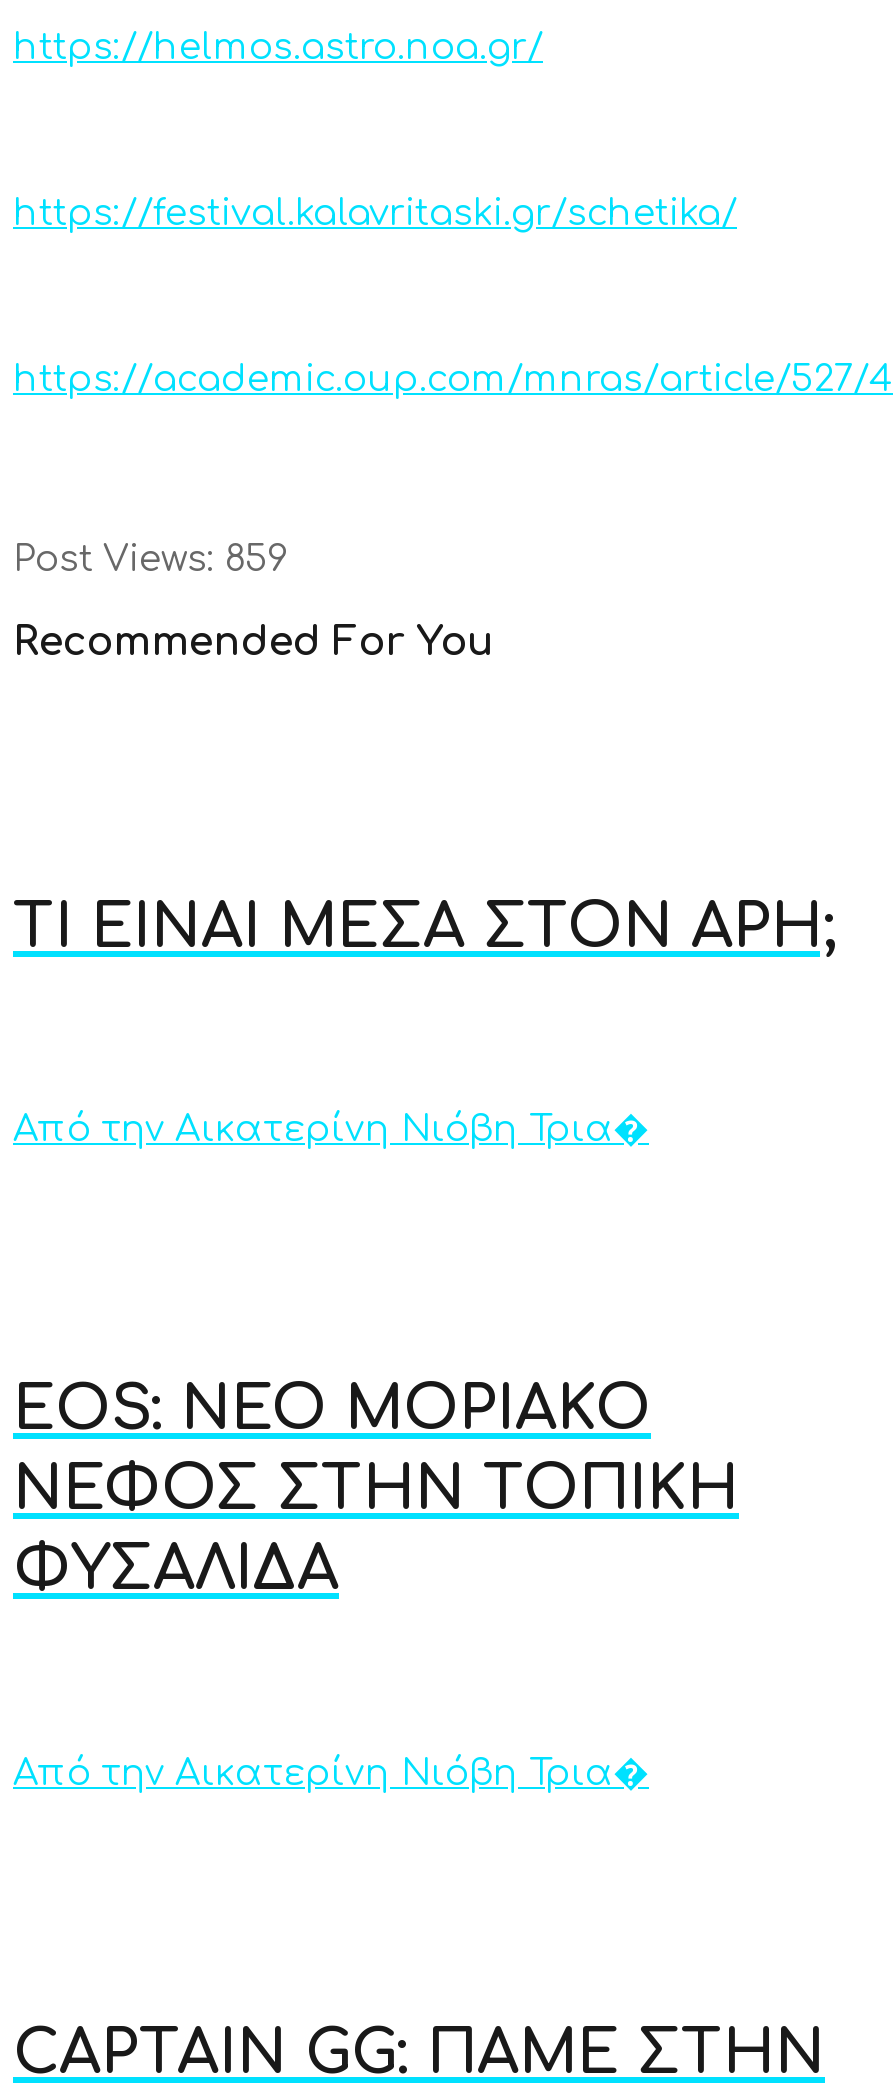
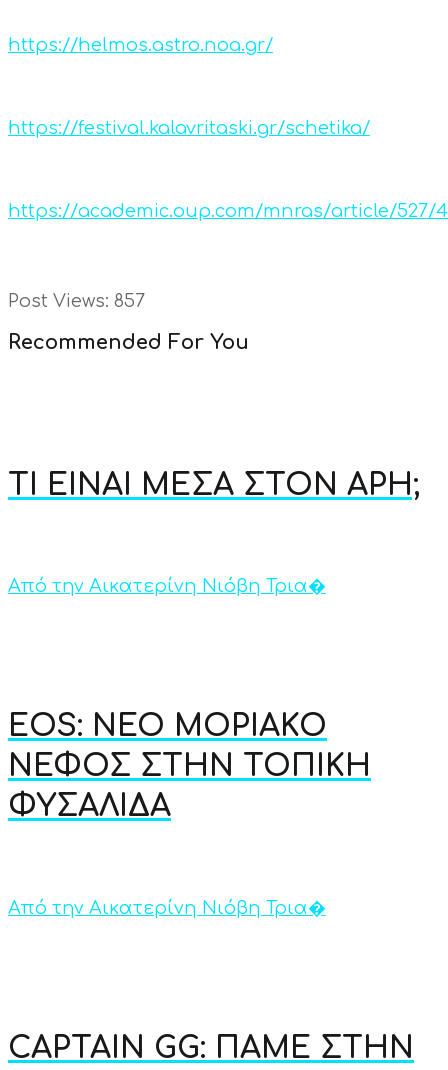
- Post Views: 859
+ Post Views: 857
